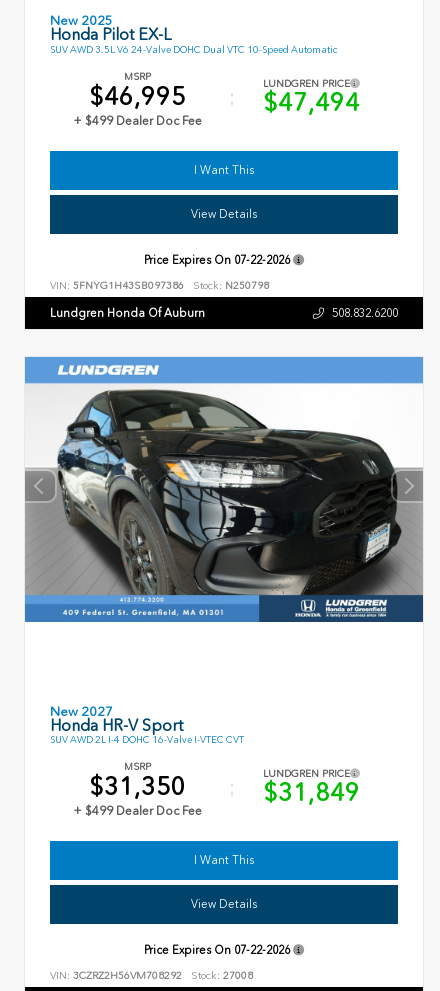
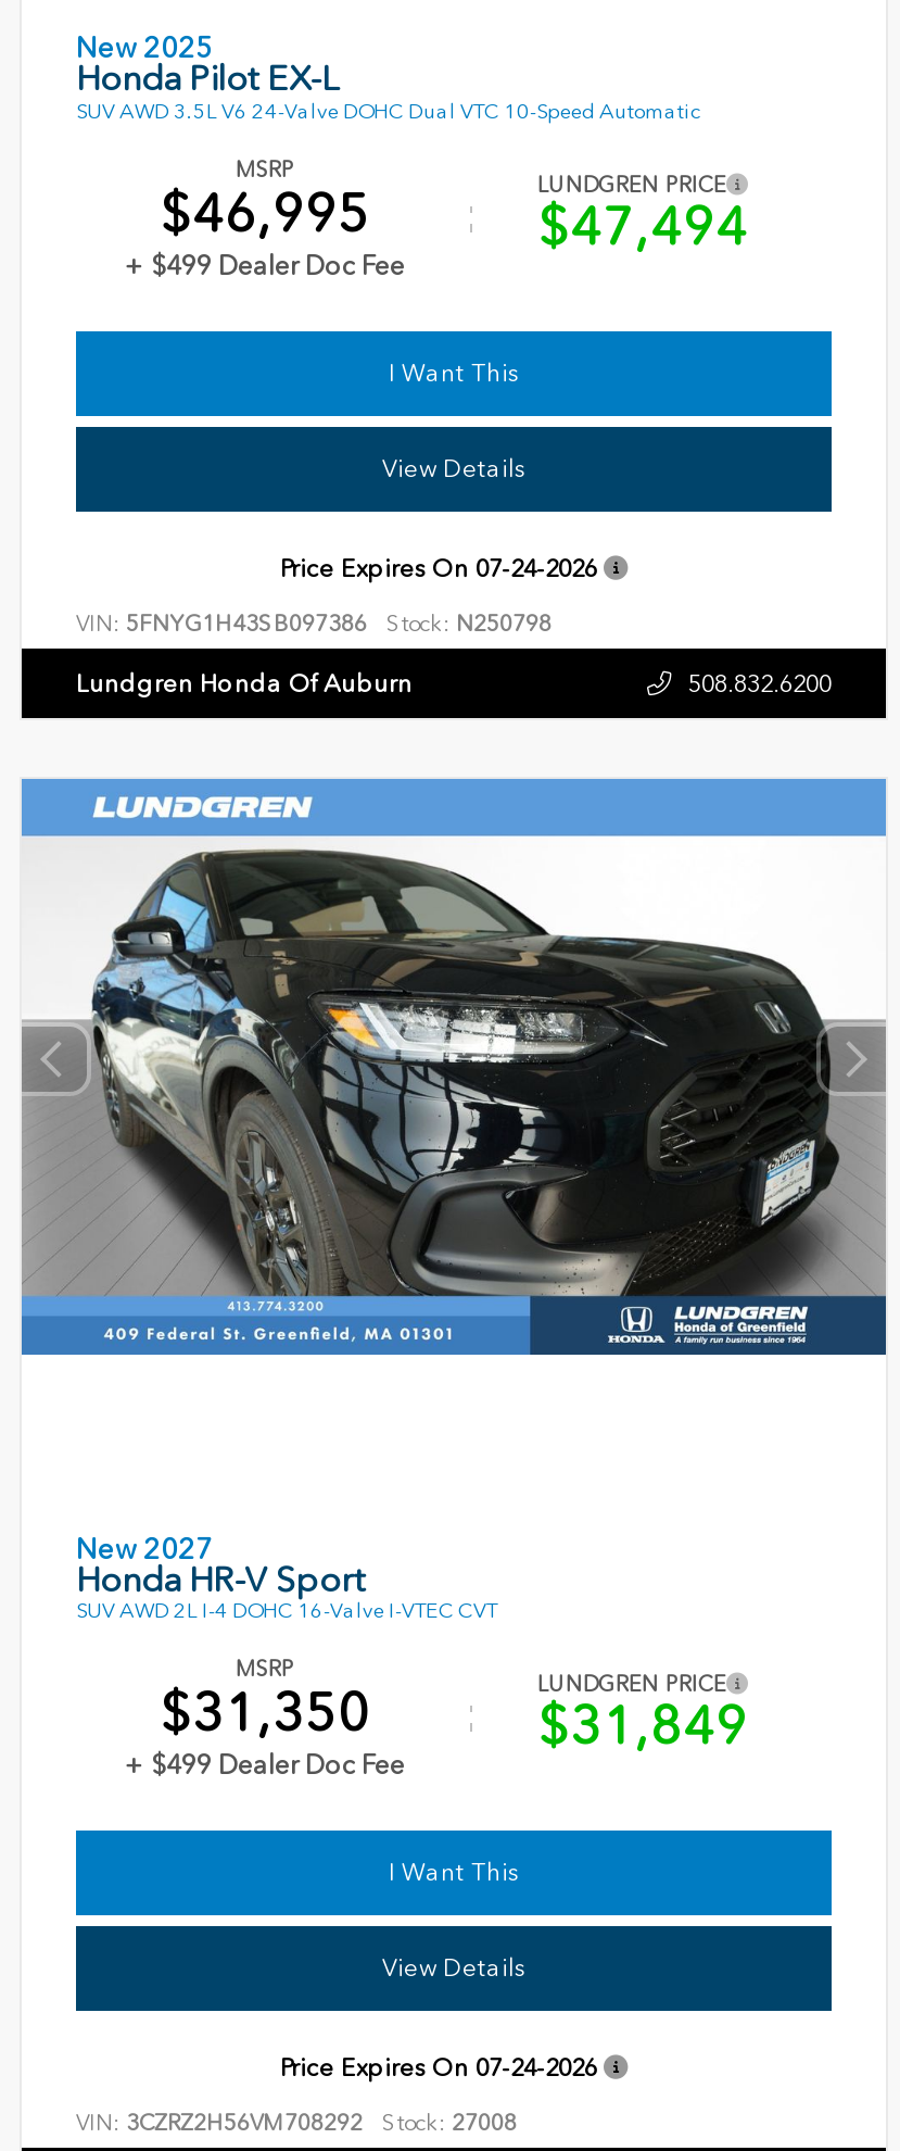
- Price Expires On 07-22-2026
+ Price Expires On 07-24-2026

- Price Expires On 07-22-2026
+ Price Expires On 07-24-2026
